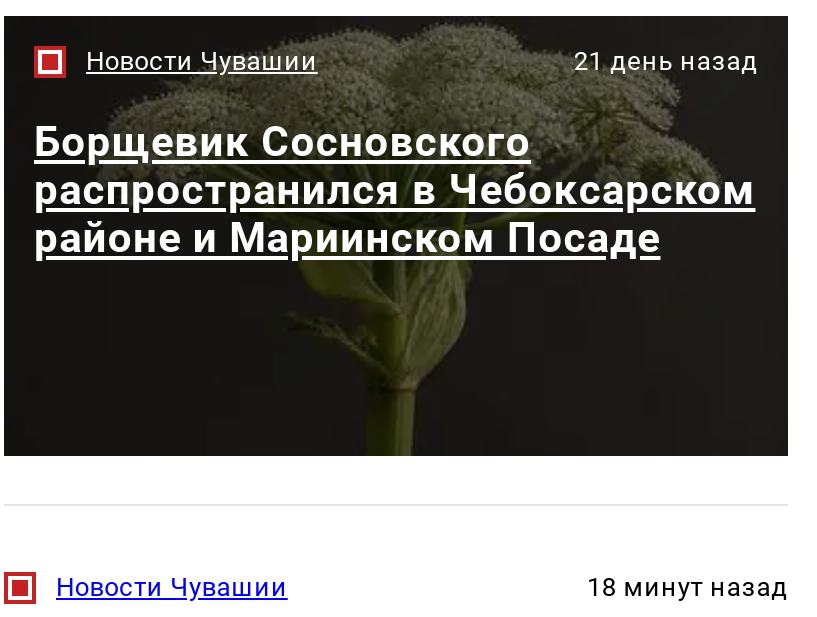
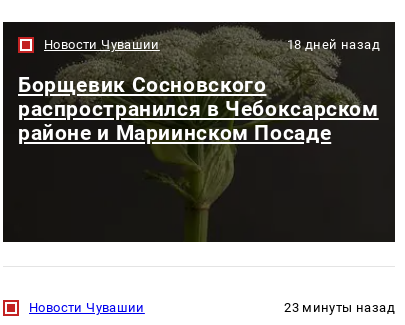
- 21 день назад
+ 18 дней назад

- 18 минут назад
+ 23 минуты назад
